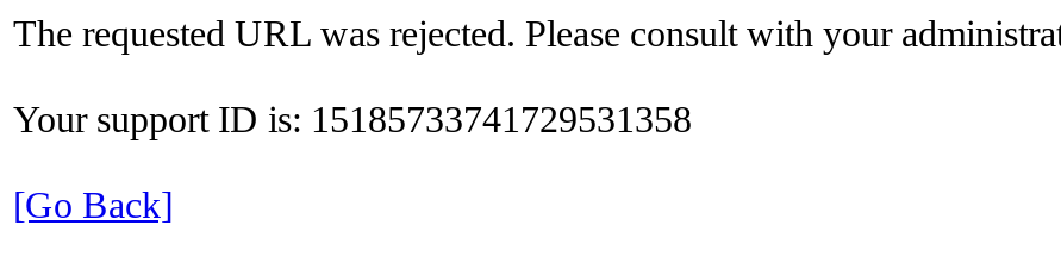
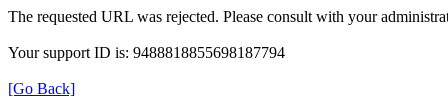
- Your support ID is: 15185733741729531358
+ Your support ID is: 9488818855698187794
